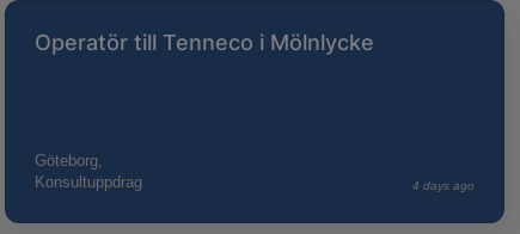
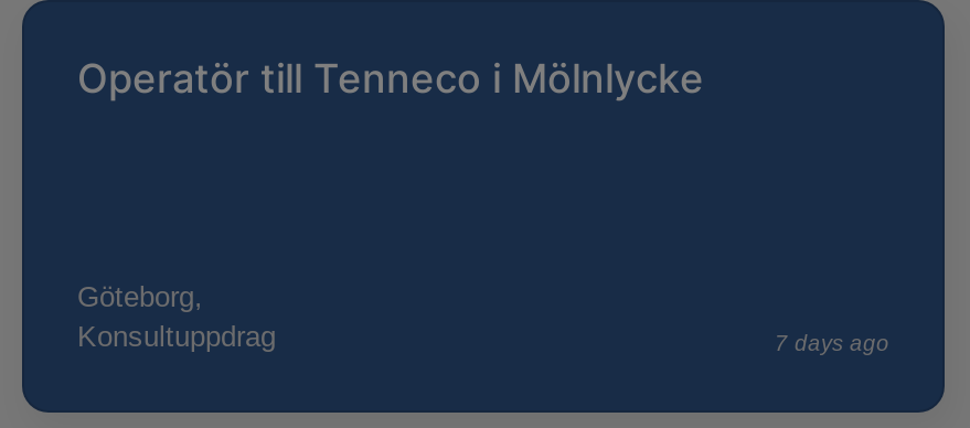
- 4 days ago
+ 7 days ago
